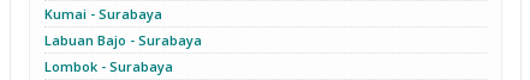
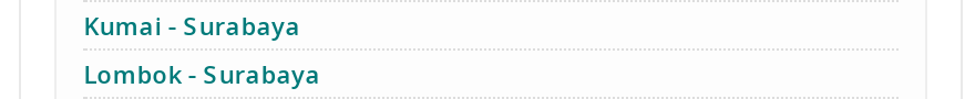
- Labuan Bajo - Surabaya
